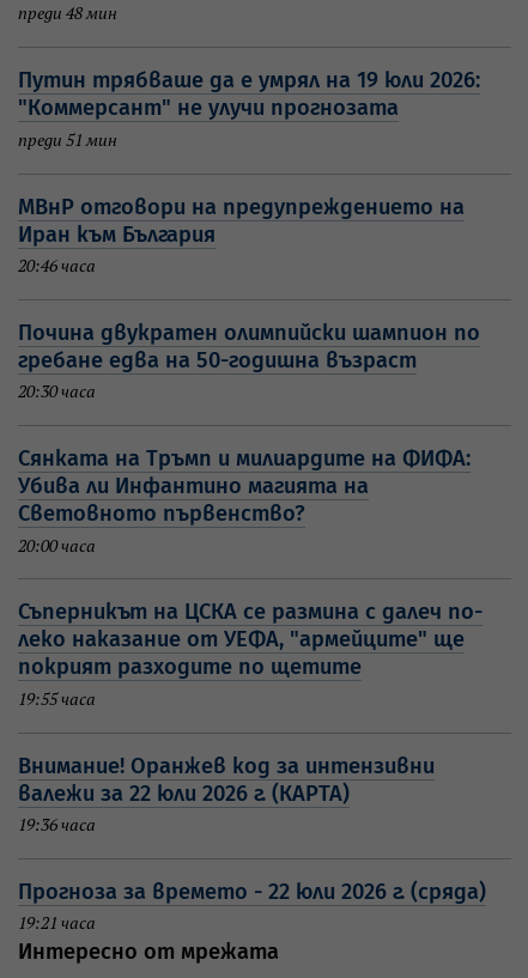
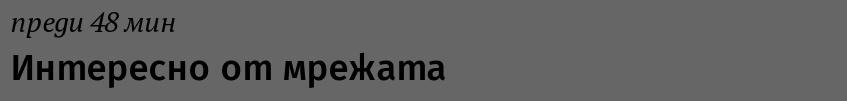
- Путин трябваше да е умрял на 19 юли 2026:
- "Коммерсант" не улучи прогнозата
- преди 51 мин
- МВнР отговори на предупреждението на
- Иран към България
- 20:46 часа
- Почина двукратен олимпийски шампион по
- гребане едва на 50-годишна възраст
- 20:30 часа
- Сянката на Тръмп и милиардите на ФИФА:
- Убива ли Инфантино магията на
- Световното първенство?
- 20:00 часа
- Съперникът на ЦСКА се размина с далеч по-
- леко наказание от УЕФА, "армейците" ще
- покрият разходите по щетите
- 19:55 часа
- Внимание! Оранжев код за интензивни
- валежи за 22 юли 2026 г. (КАРТА)
- 19:36 часа
- Прогноза за времето - 22 юли 2026 г. (сряда)
- 19:21 часа
